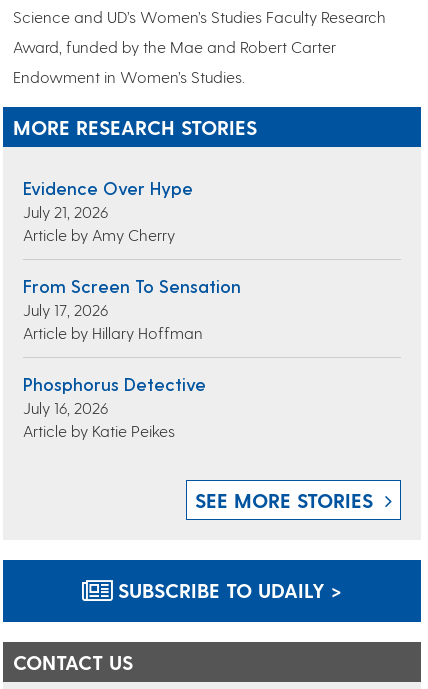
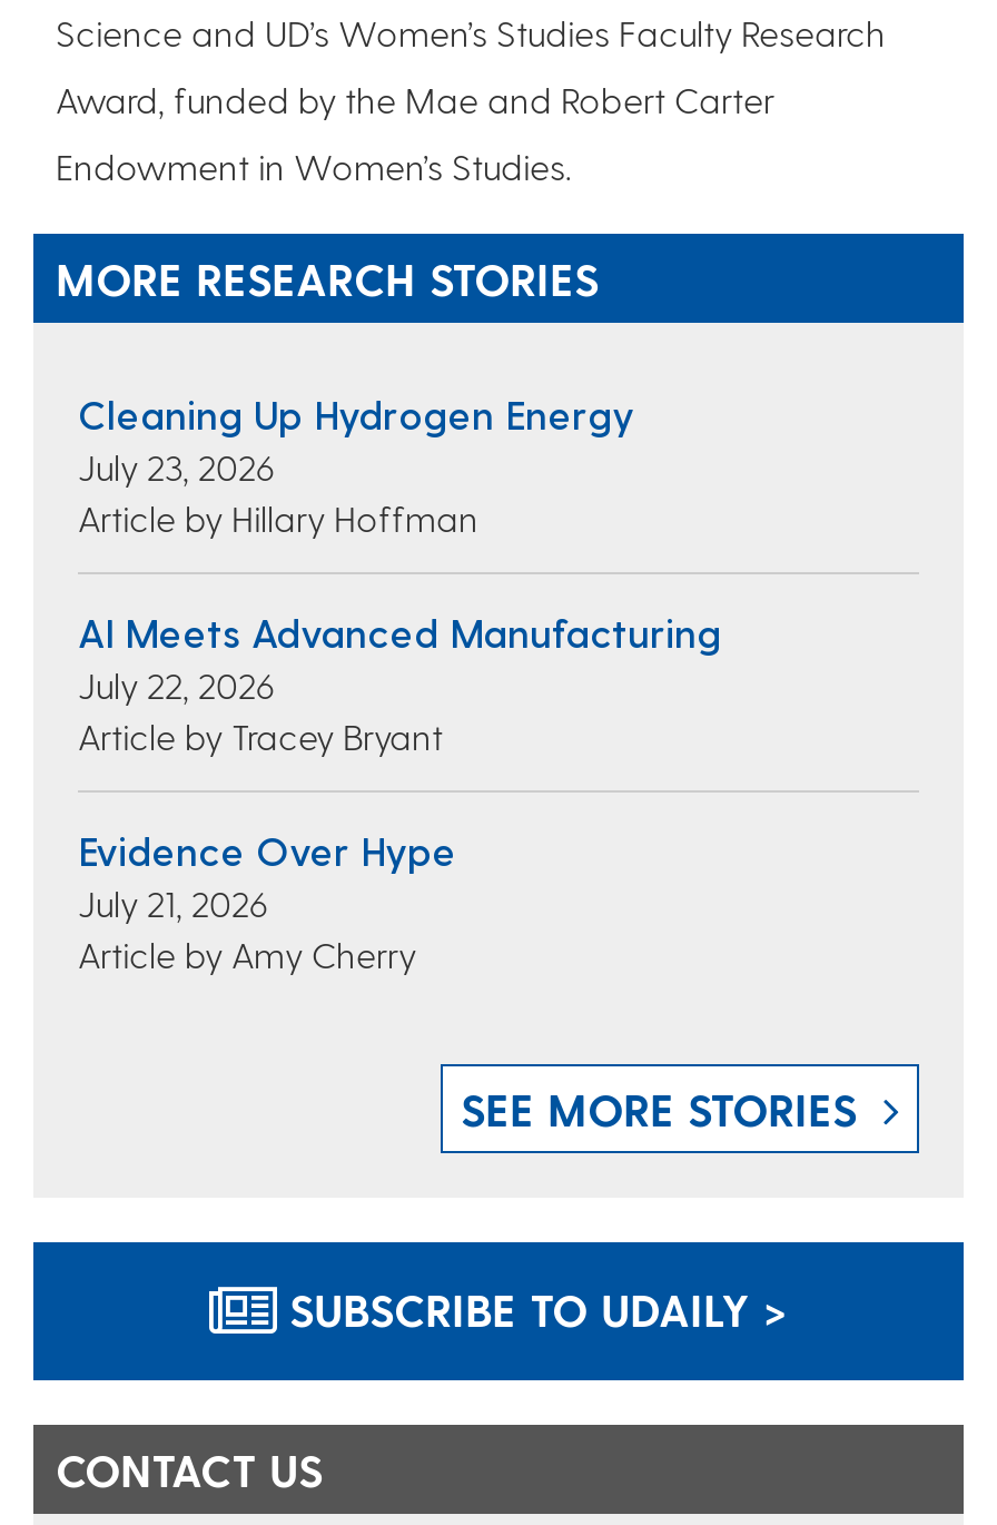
+ Cleaning Up Hydrogen Energy
+ July 23, 2026
+ AI Meets Advanced Manufacturing
+ July 22, 2026
+ Article by Tracey Bryant

moved down: Evidence Over Hype | July 21, 2026 | Article by Amy Cherry

- From Screen To Sensation
- July 17, 2026
- Phosphorus Detective
- July 16, 2026
- Article by Katie Peikes

moved up: Article by Hillary Hoffman
